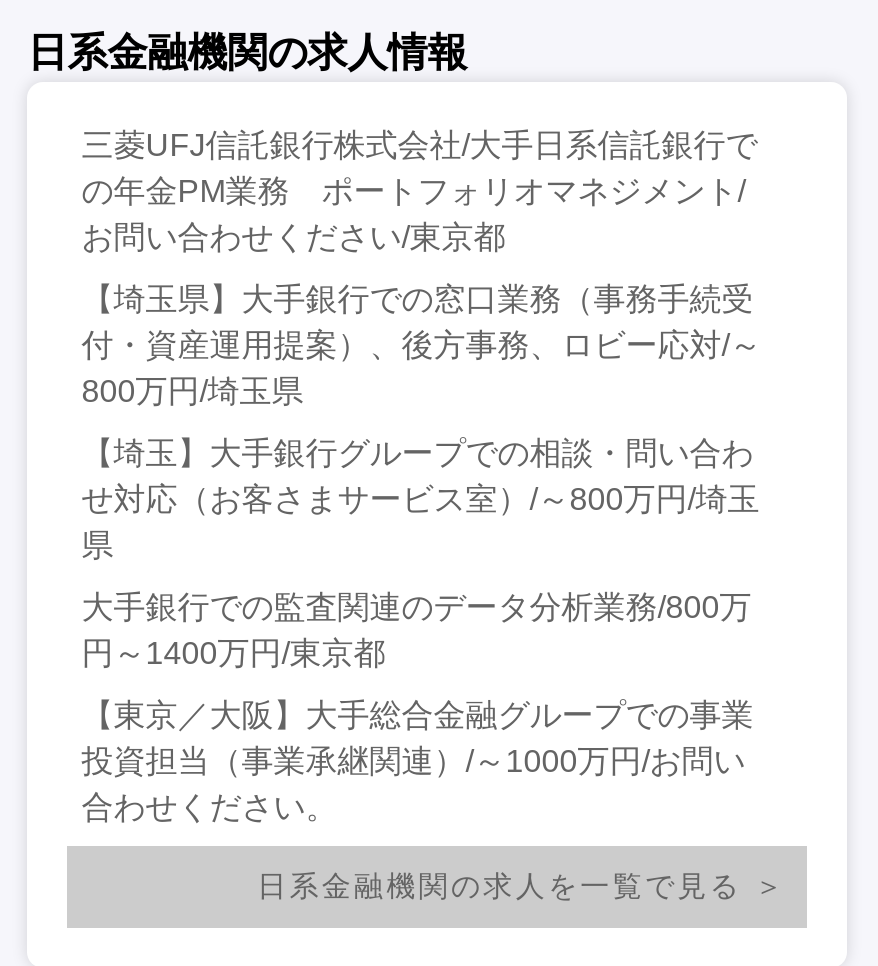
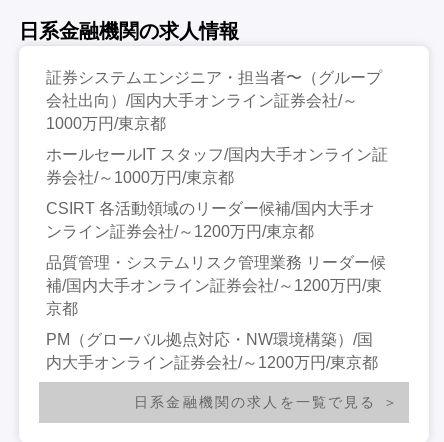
- 三菱UFJ信託銀行株式会社/大手日系信託銀行で
- の年金PM業務 ポートフォリオマネジメント/
- お問い合わせください/東京都
+ 証券システムエンジニア・担当者〜（グループ
+ 会社出向）/国内大手オンライン証券会社/～
+ 1000万円/東京都

- 【埼玉県】大手銀行での窓口業務（事務手続受
- 付・資産運用提案）、後方事務、ロビー応対/～
- 800万円/埼玉県
+ ホールセールIT スタッフ/国内大手オンライン証
+ 券会社/～1000万円/東京都

- 【埼玉】大手銀行グループでの相談・問い合わ
- せ対応（お客さまサービス室）/～800万円/埼玉
- 県
+ CSIRT 各活動領域のリーダー候補/国内大手オ
+ ンライン証券会社/～1200万円/東京都

- 大手銀行での監査関連のデータ分析業務/800万
- 円～1400万円/東京都
+ 品質管理・システムリスク管理業務 リーダー候
+ 補/国内大手オンライン証券会社/～1200万円/東
+ 京都

- 【東京／大阪】大手総合金融グループでの事業
- 投資担当（事業承継関連）/～1000万円/お問い
- 合わせください。
+ PM（グローバル拠点対応・NW環境構築）/国
+ 内大手オンライン証券会社/～1200万円/東京都
